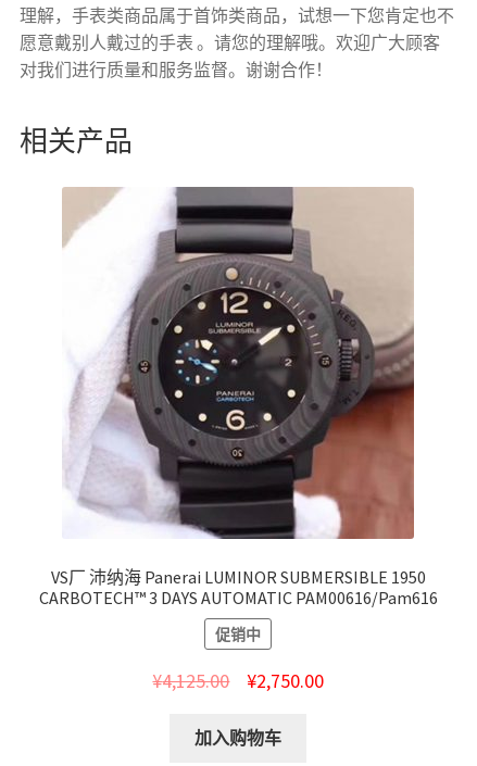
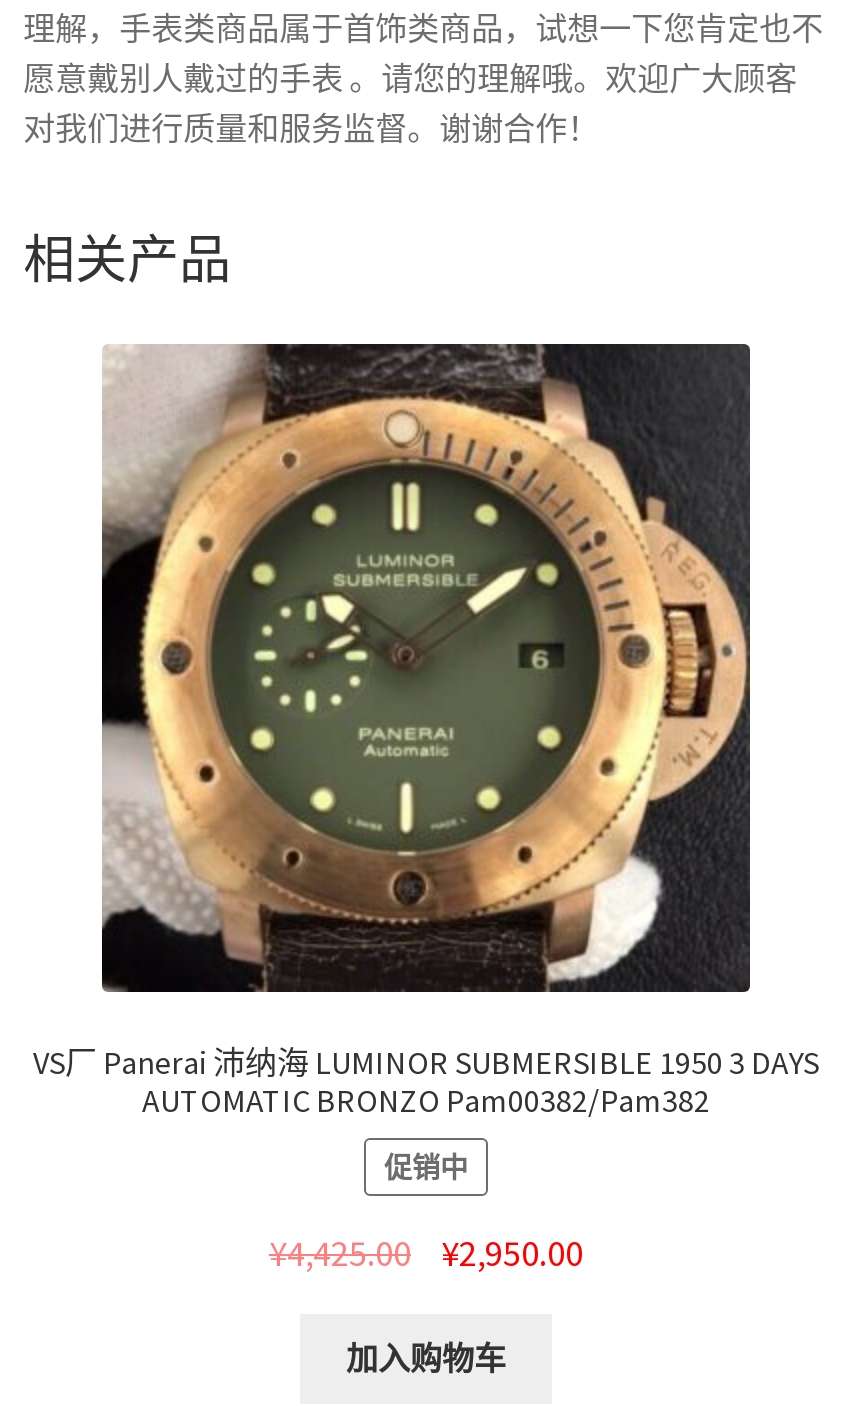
- [image]
- VS厂 沛纳海 Panerai LUMINOR SUBMERSIBLE 1950
- CARBOTECH™ 3 DAYS AUTOMATIC PAM00616/Pam616
+ [image]
+ VS厂 Panerai 沛纳海 LUMINOR SUBMERSIBLE 1950 3 DAYS
+ AUTOMATIC BRONZO Pam00382/Pam382

- ¥4,125.00
+ ¥4,425.00

- ¥2,750.00
+ ¥2,950.00
